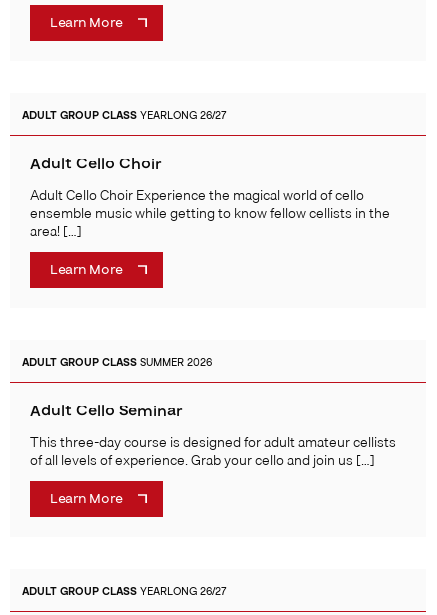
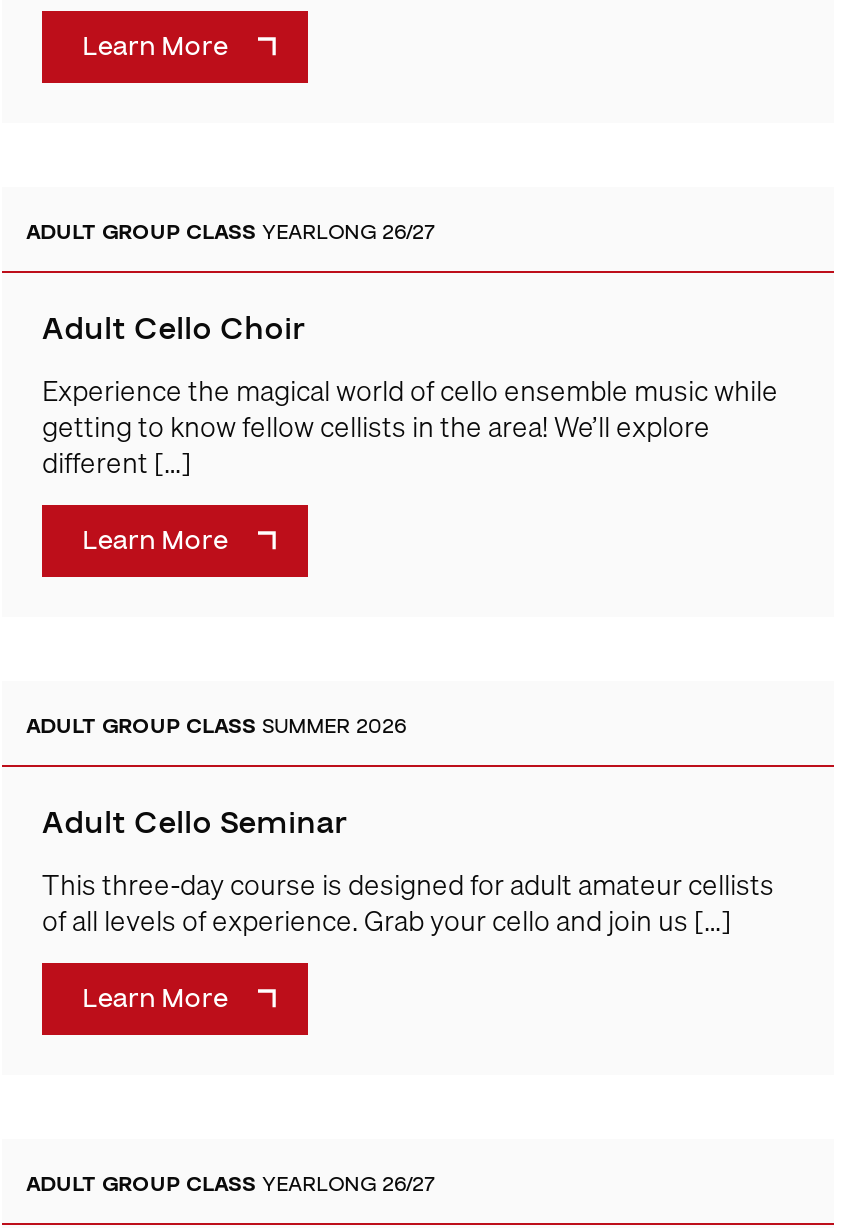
- Adult Cello Choir Experience the magical world of cello
- ensemble music while getting to know fellow cellists in the
- area! […]
+ Experience the magical world of cello ensemble music while
+ getting to know fellow cellists in the area! We’ll explore
+ different […]
